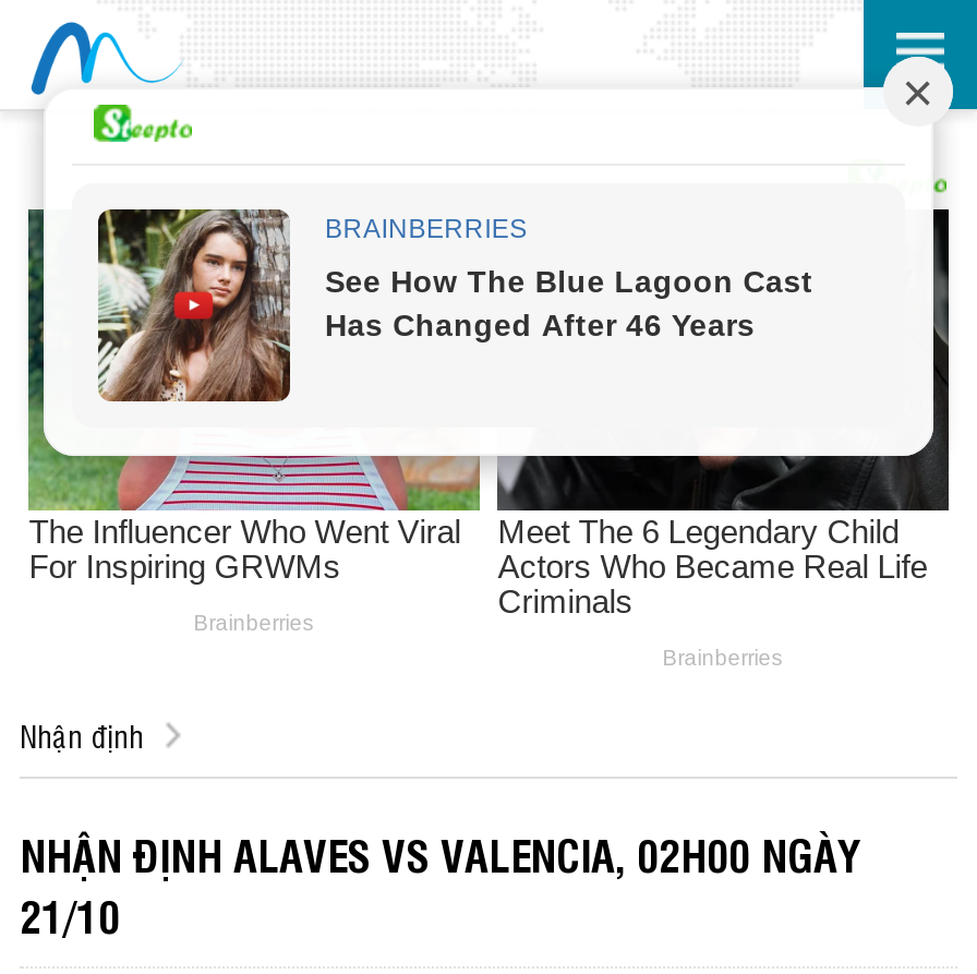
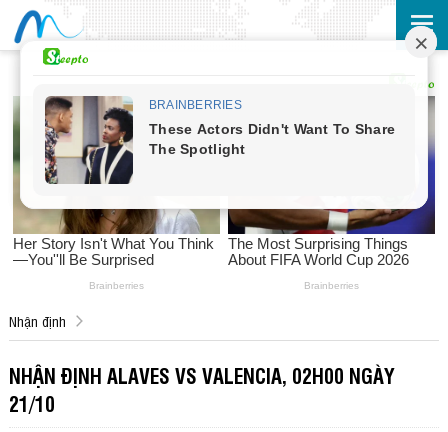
- [image]
+ [image]
